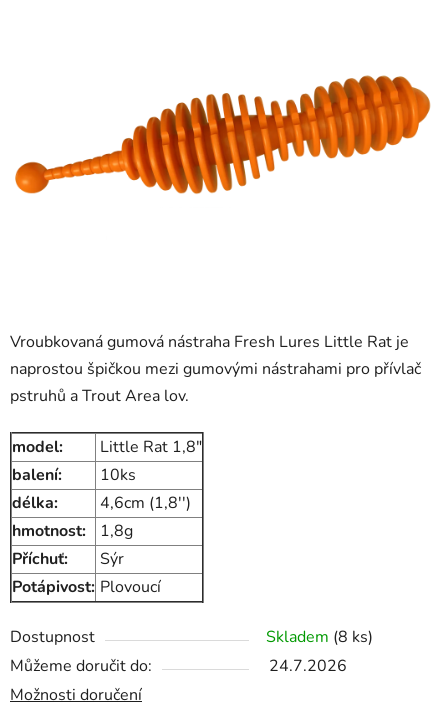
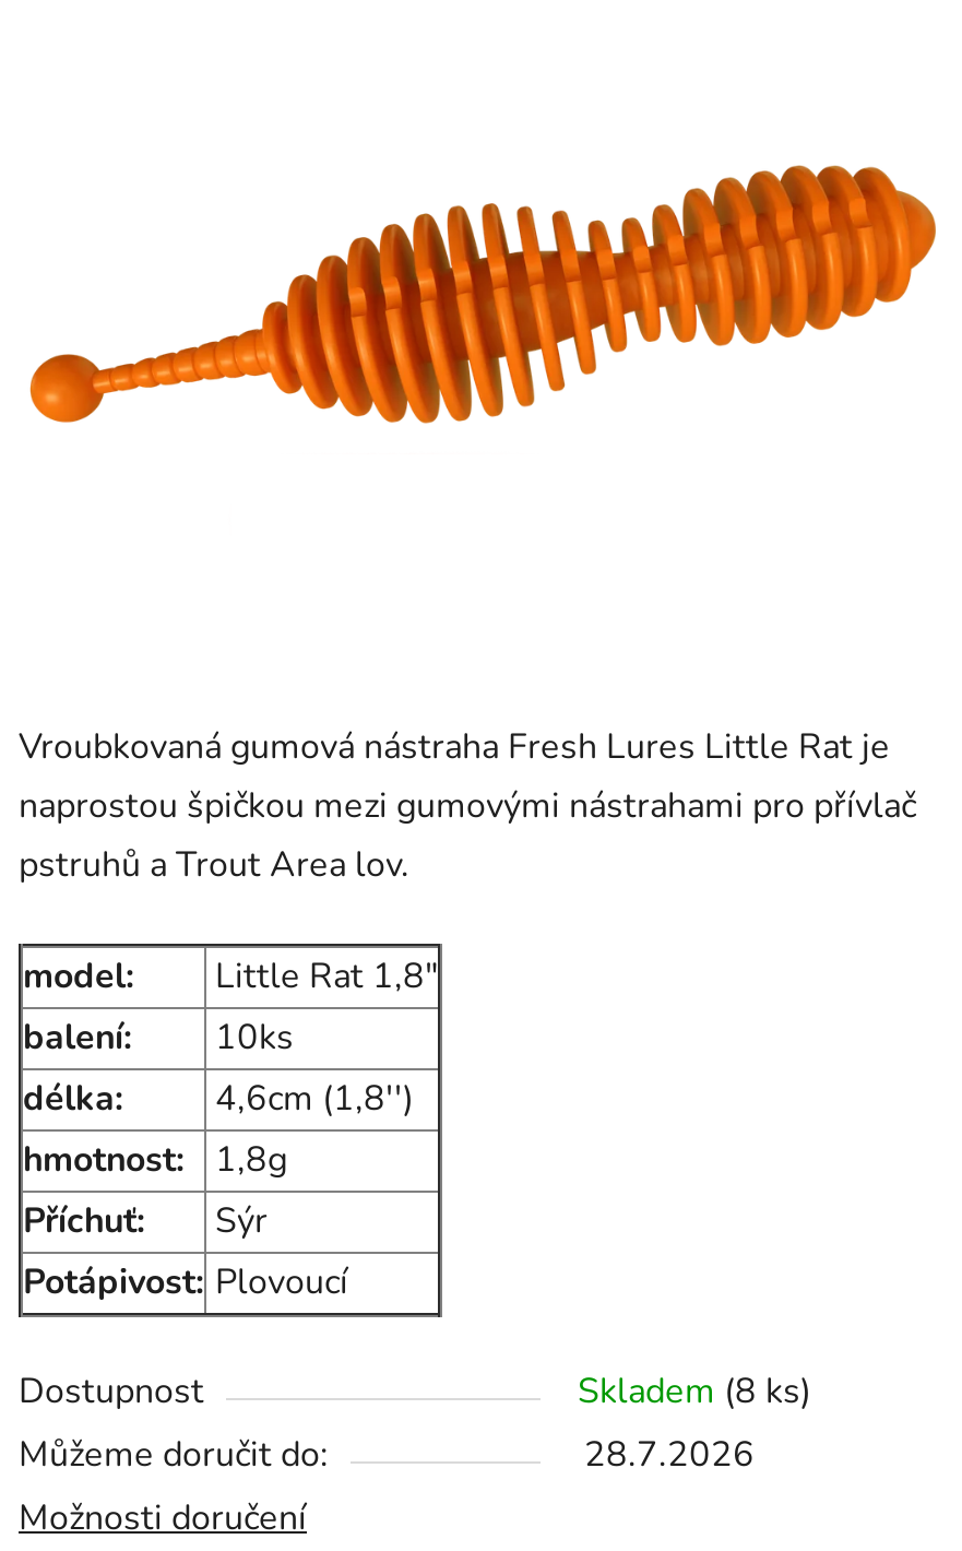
- 24.7.2026
+ 28.7.2026
